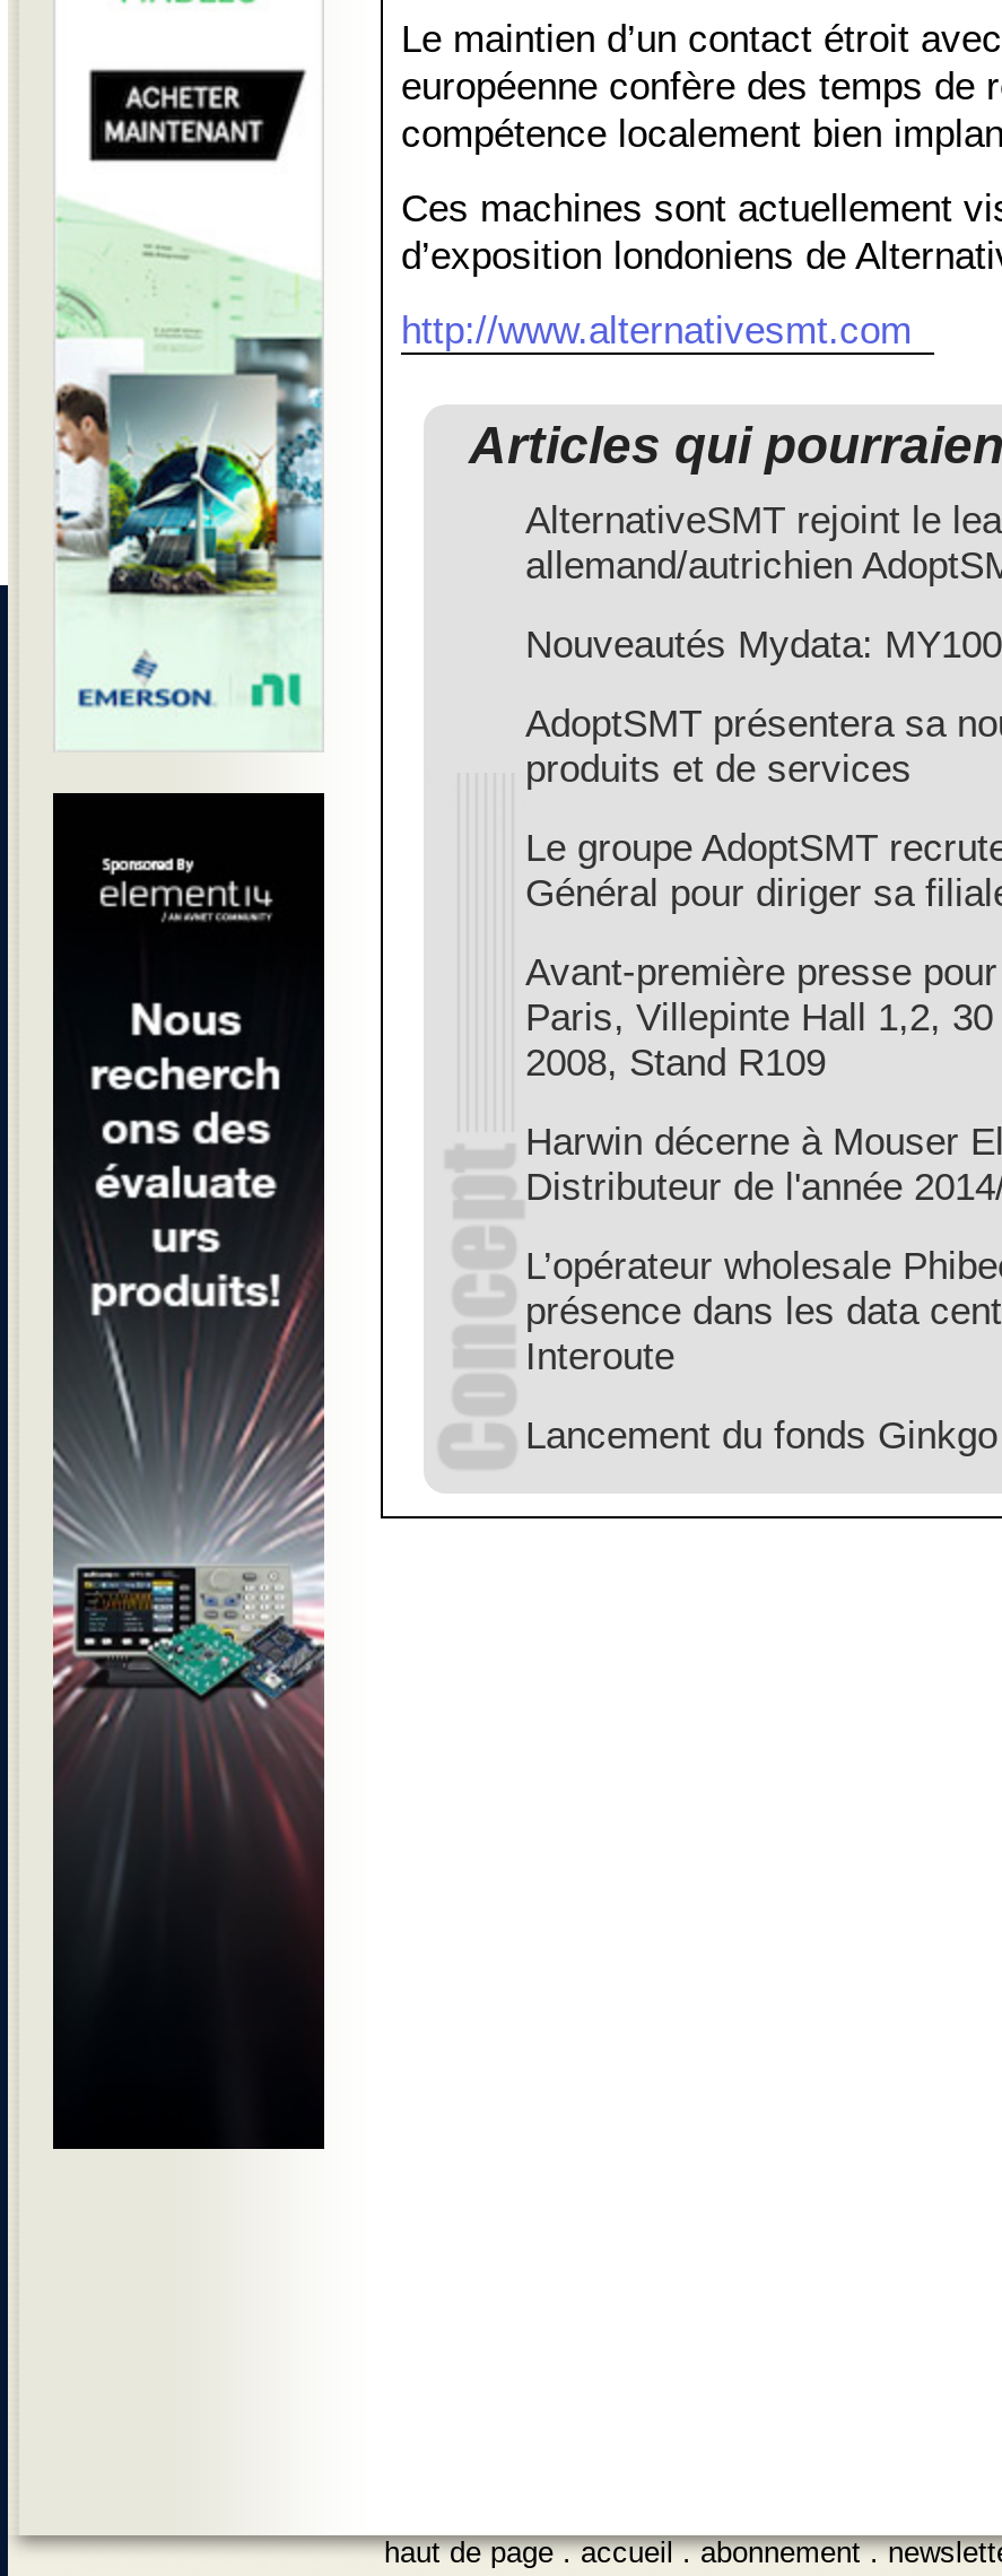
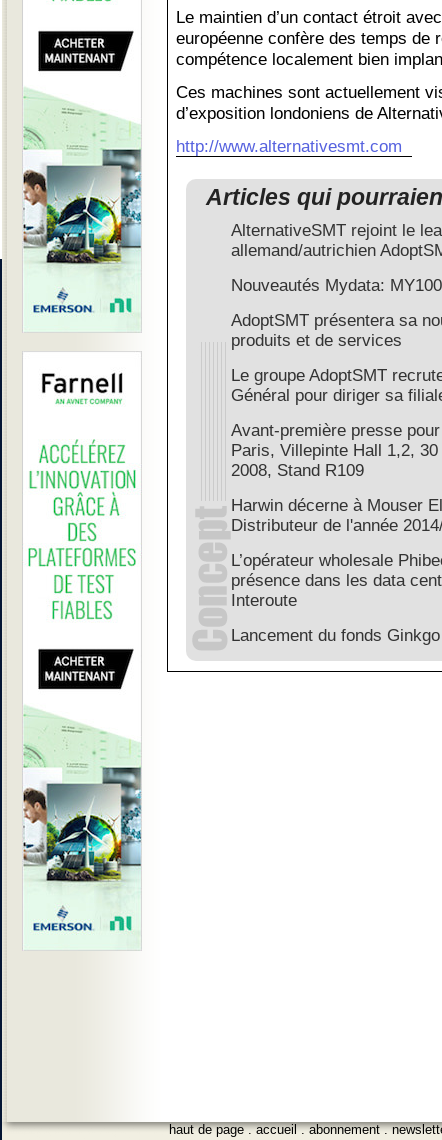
- [image]
+ [image]
